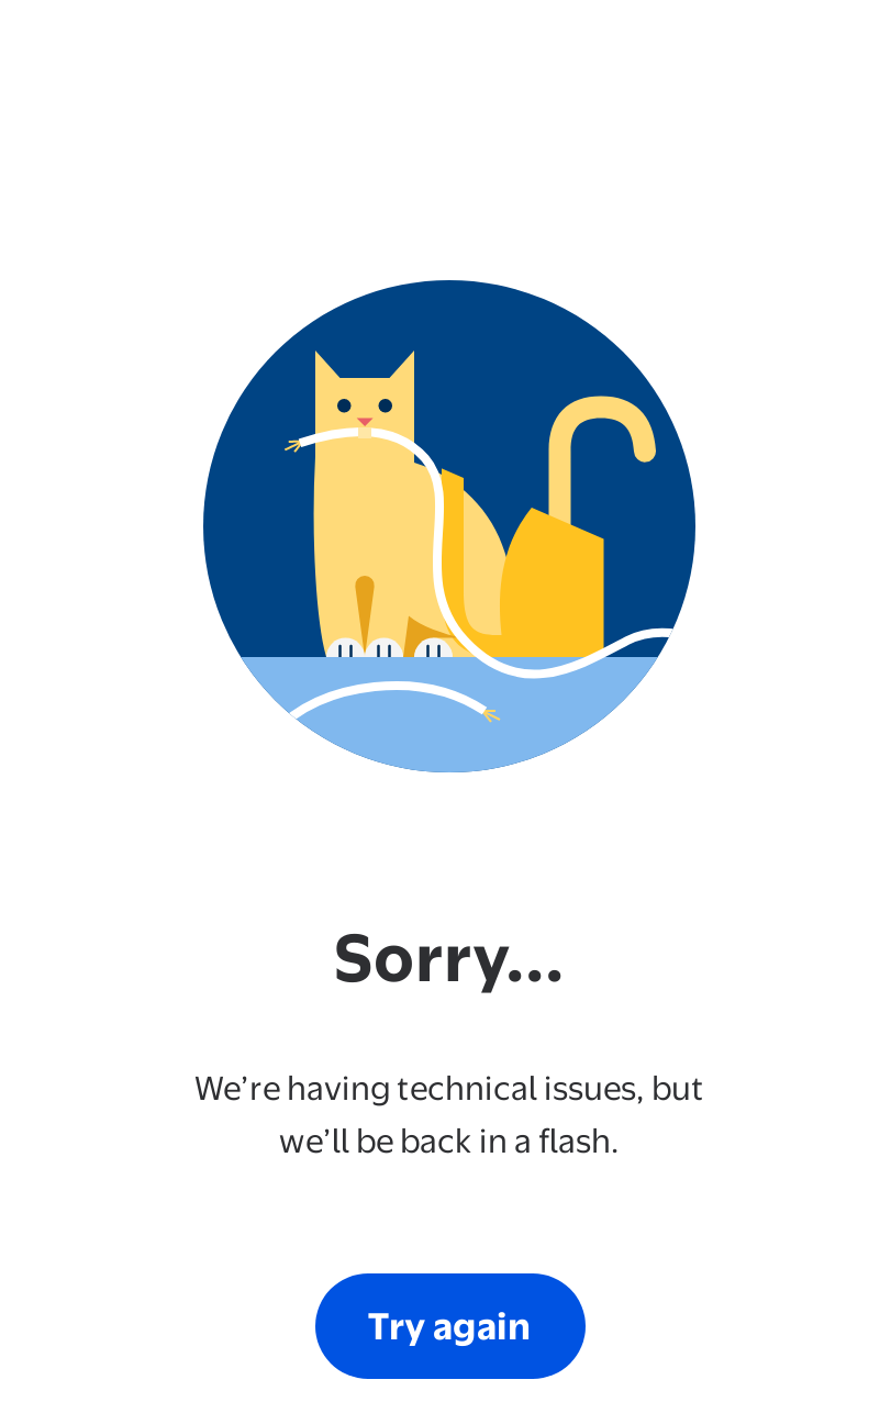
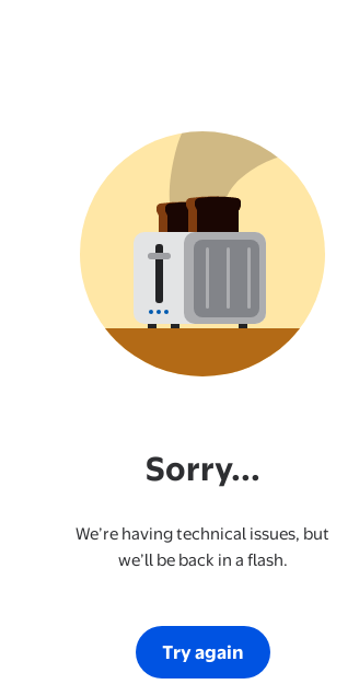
- [image]
+ [image]
